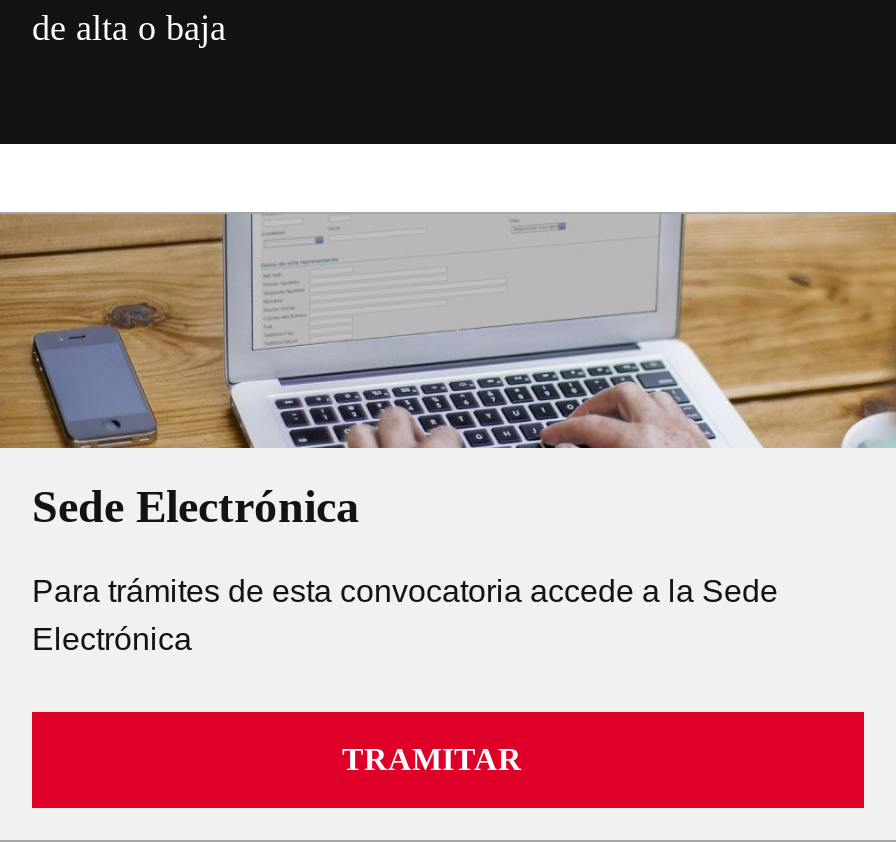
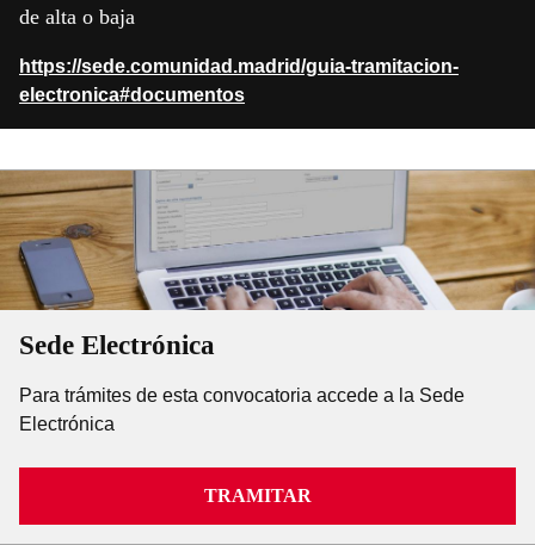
+ https://sede.comunidad.madrid/guia-tramitacion-
+ electronica#documentos
